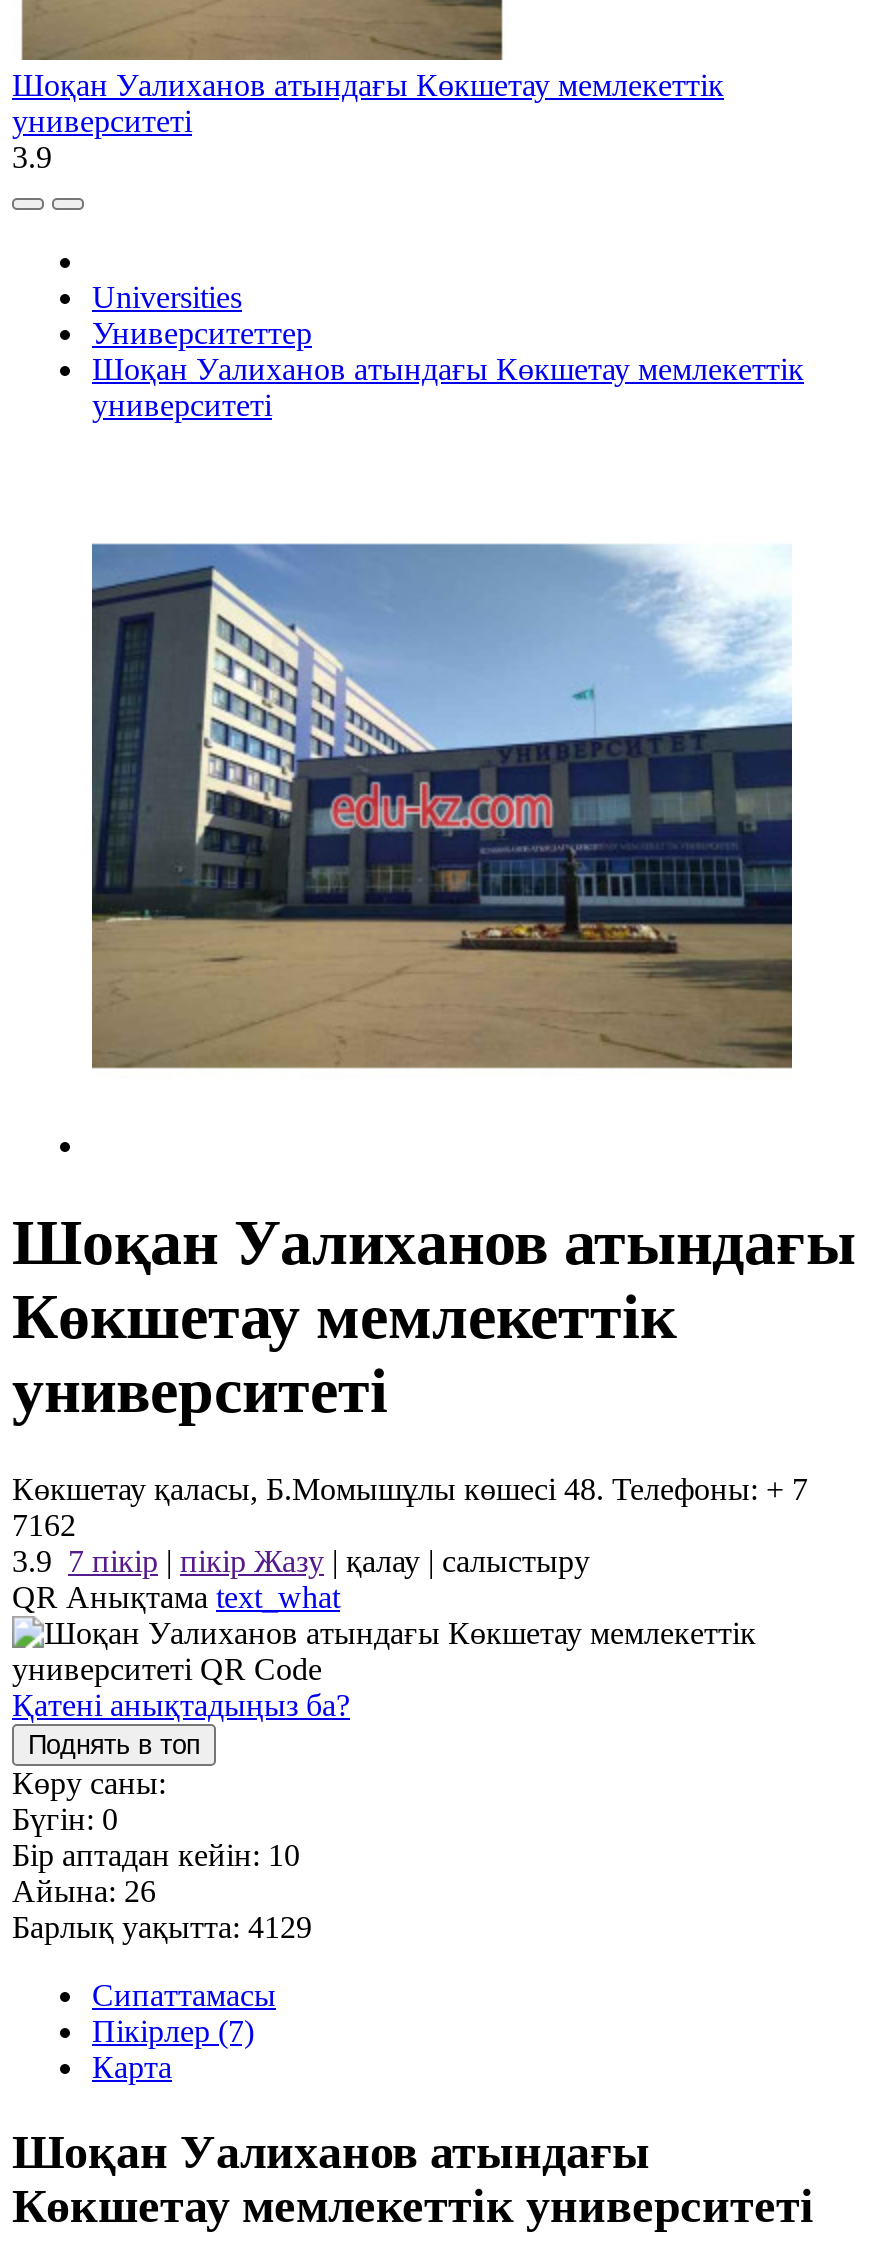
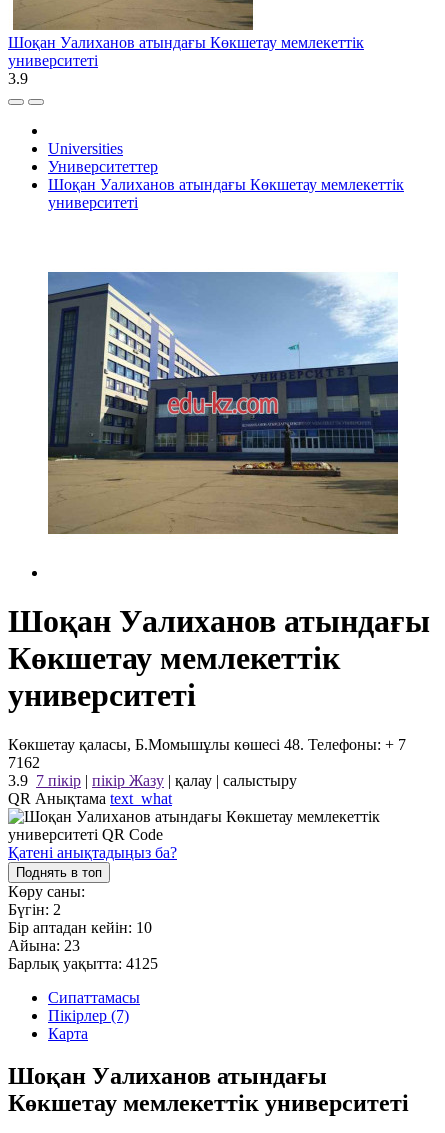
- Бүгін: 0
+ Бүгін: 2

- Айына: 26
+ Айына: 23

- Барлық уақытта: 4129
+ Барлық уақытта: 4125
